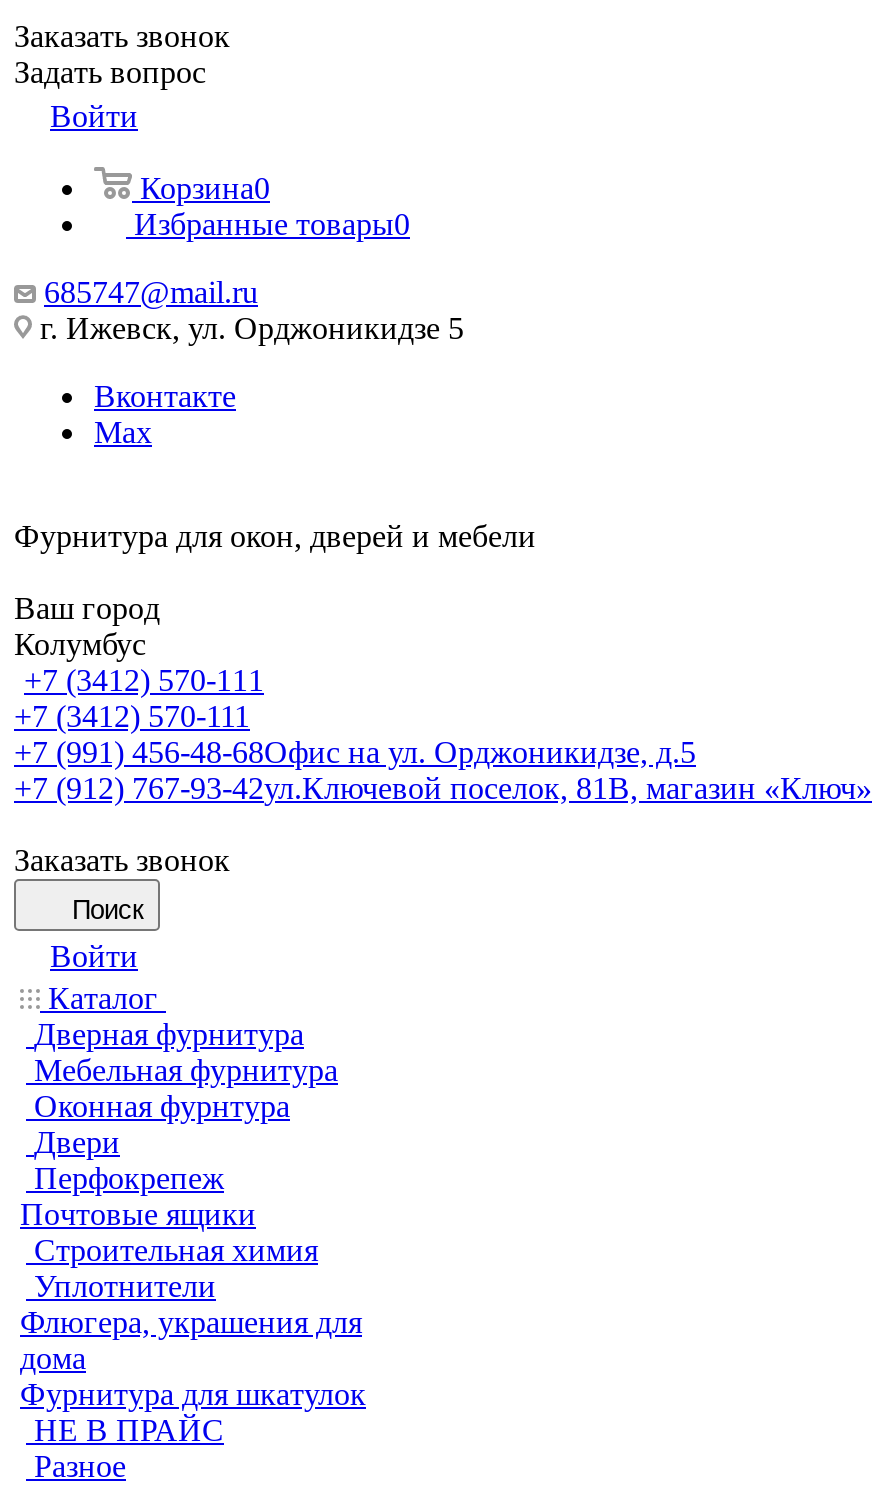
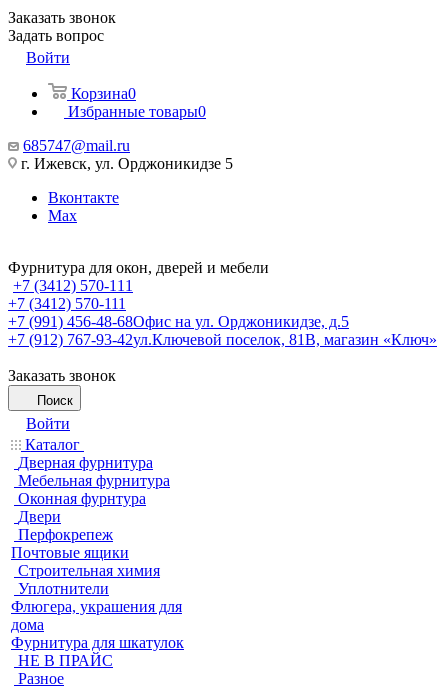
- Ваш город
- Колумбус
